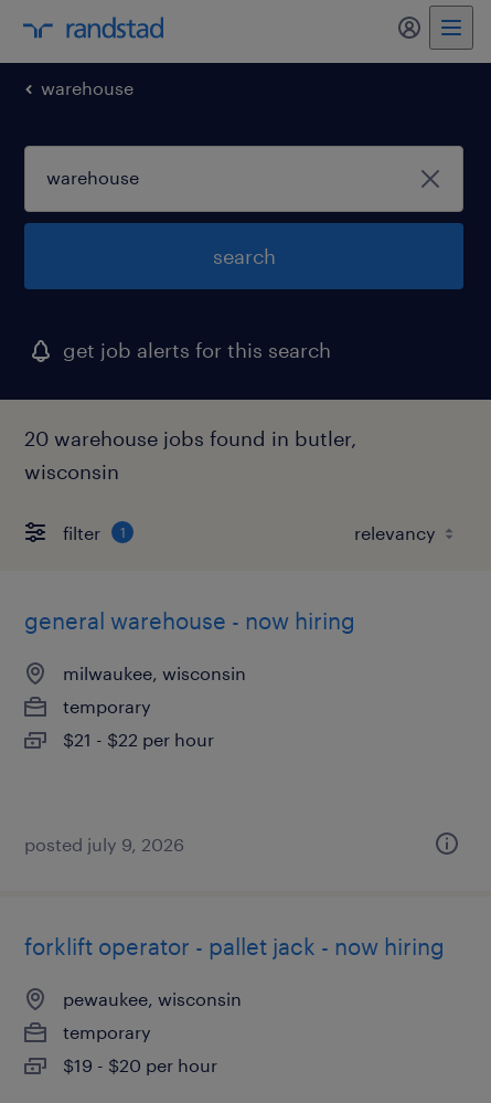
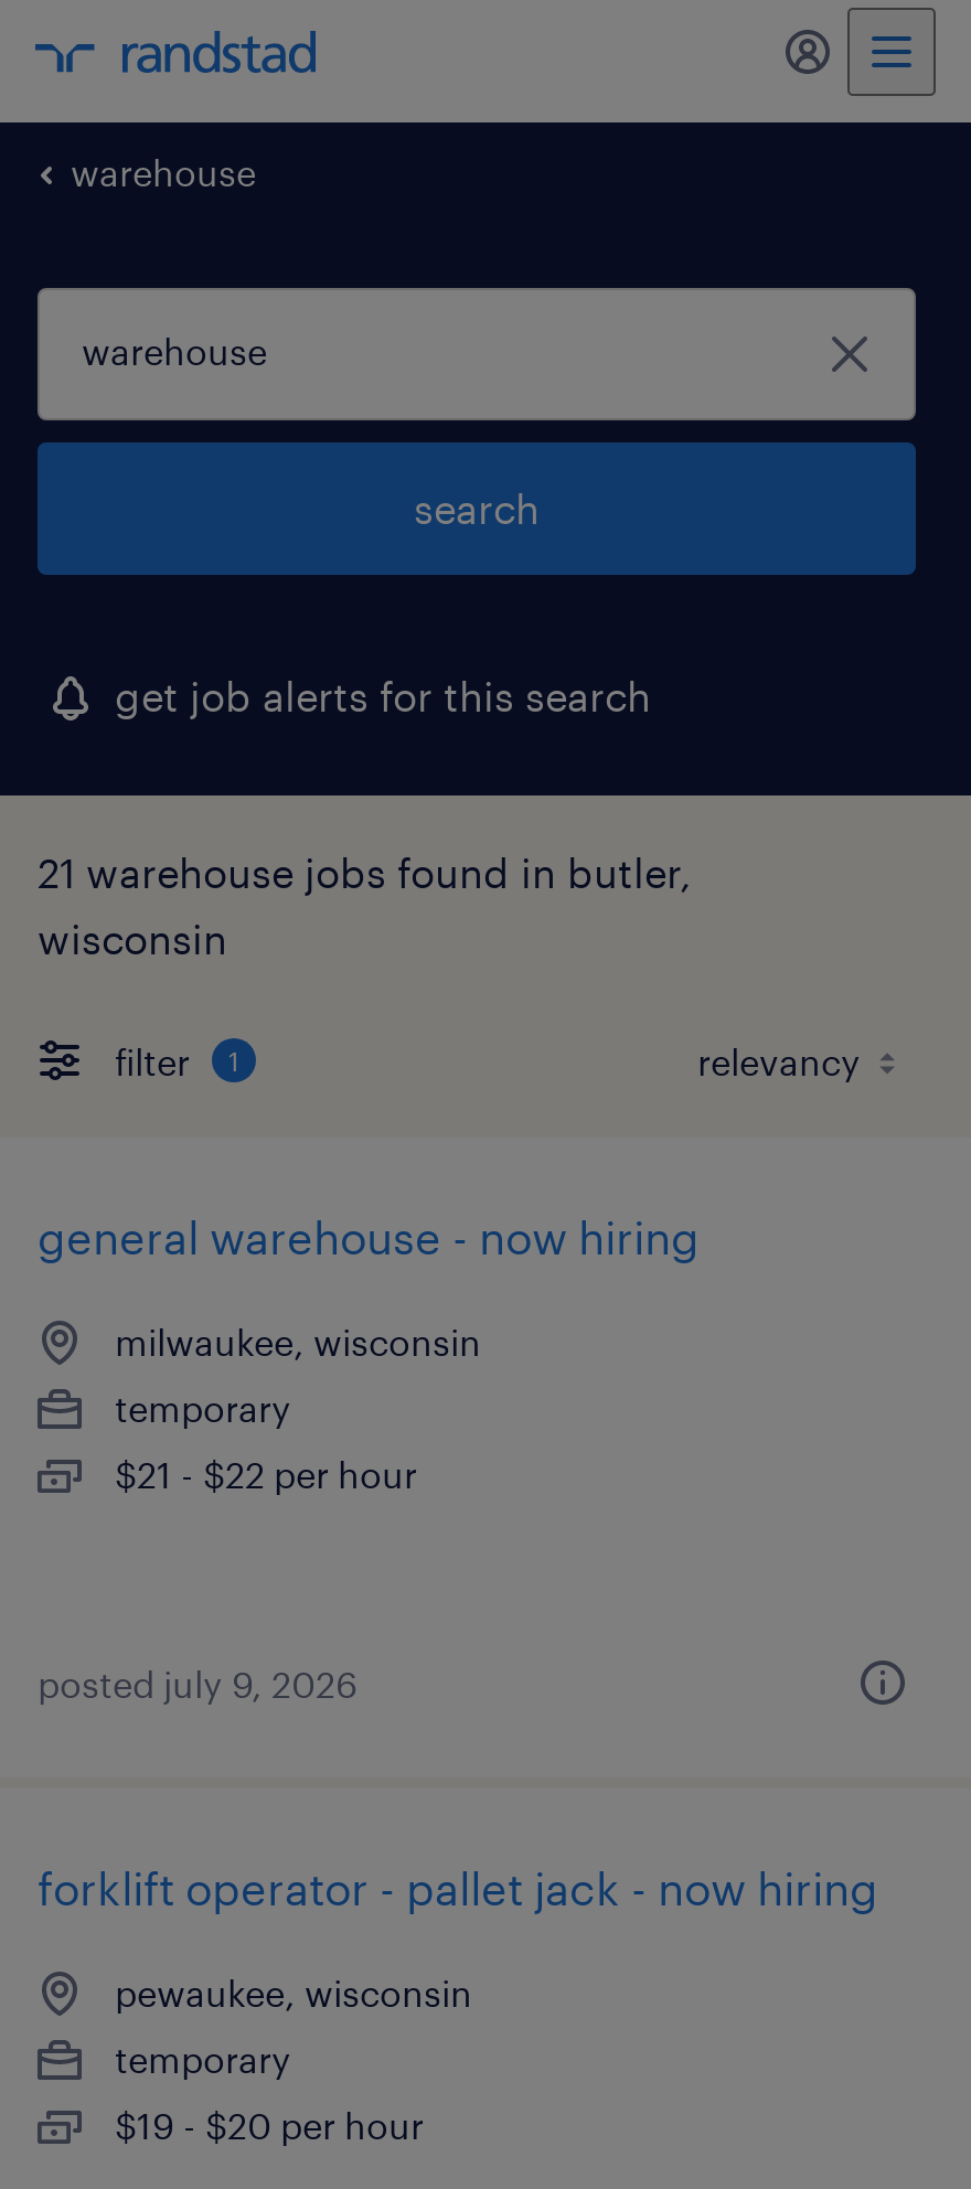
- 20 warehouse jobs found in butler,
+ 21 warehouse jobs found in butler,
